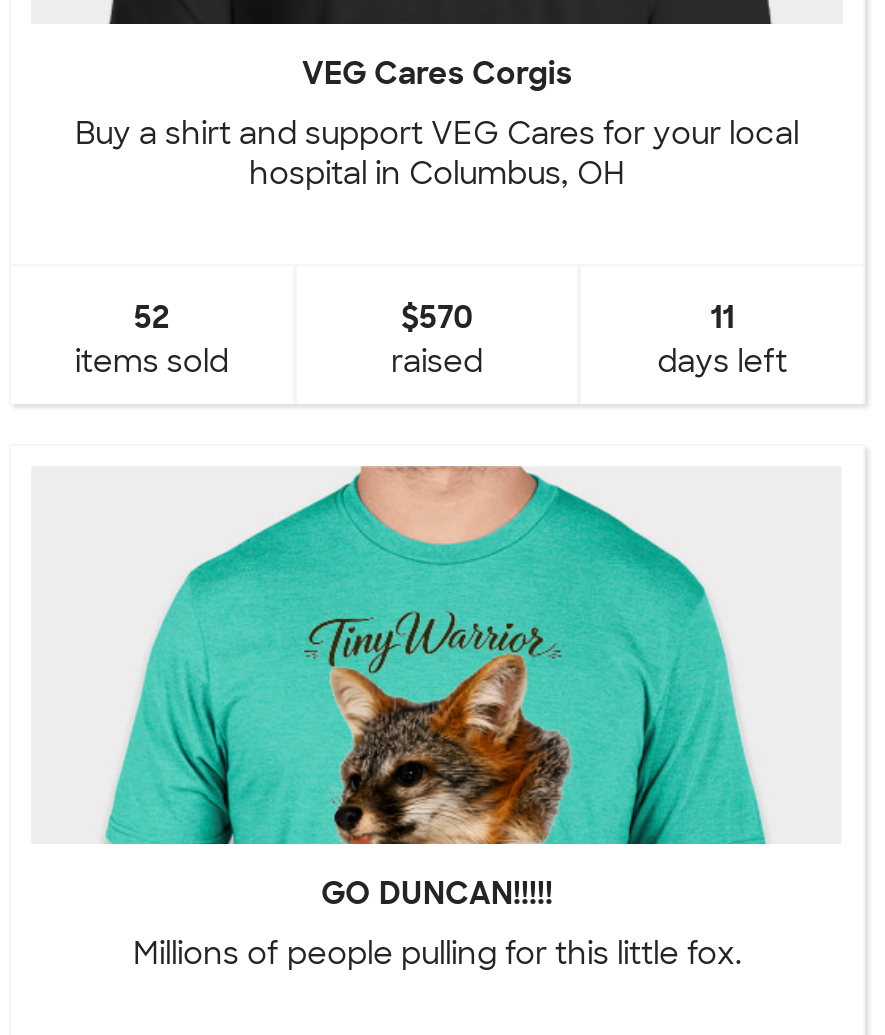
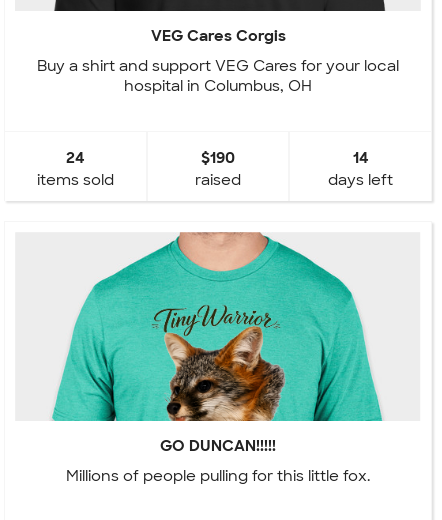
- 52
+ 24

- $570
+ $190

- 11
+ 14
